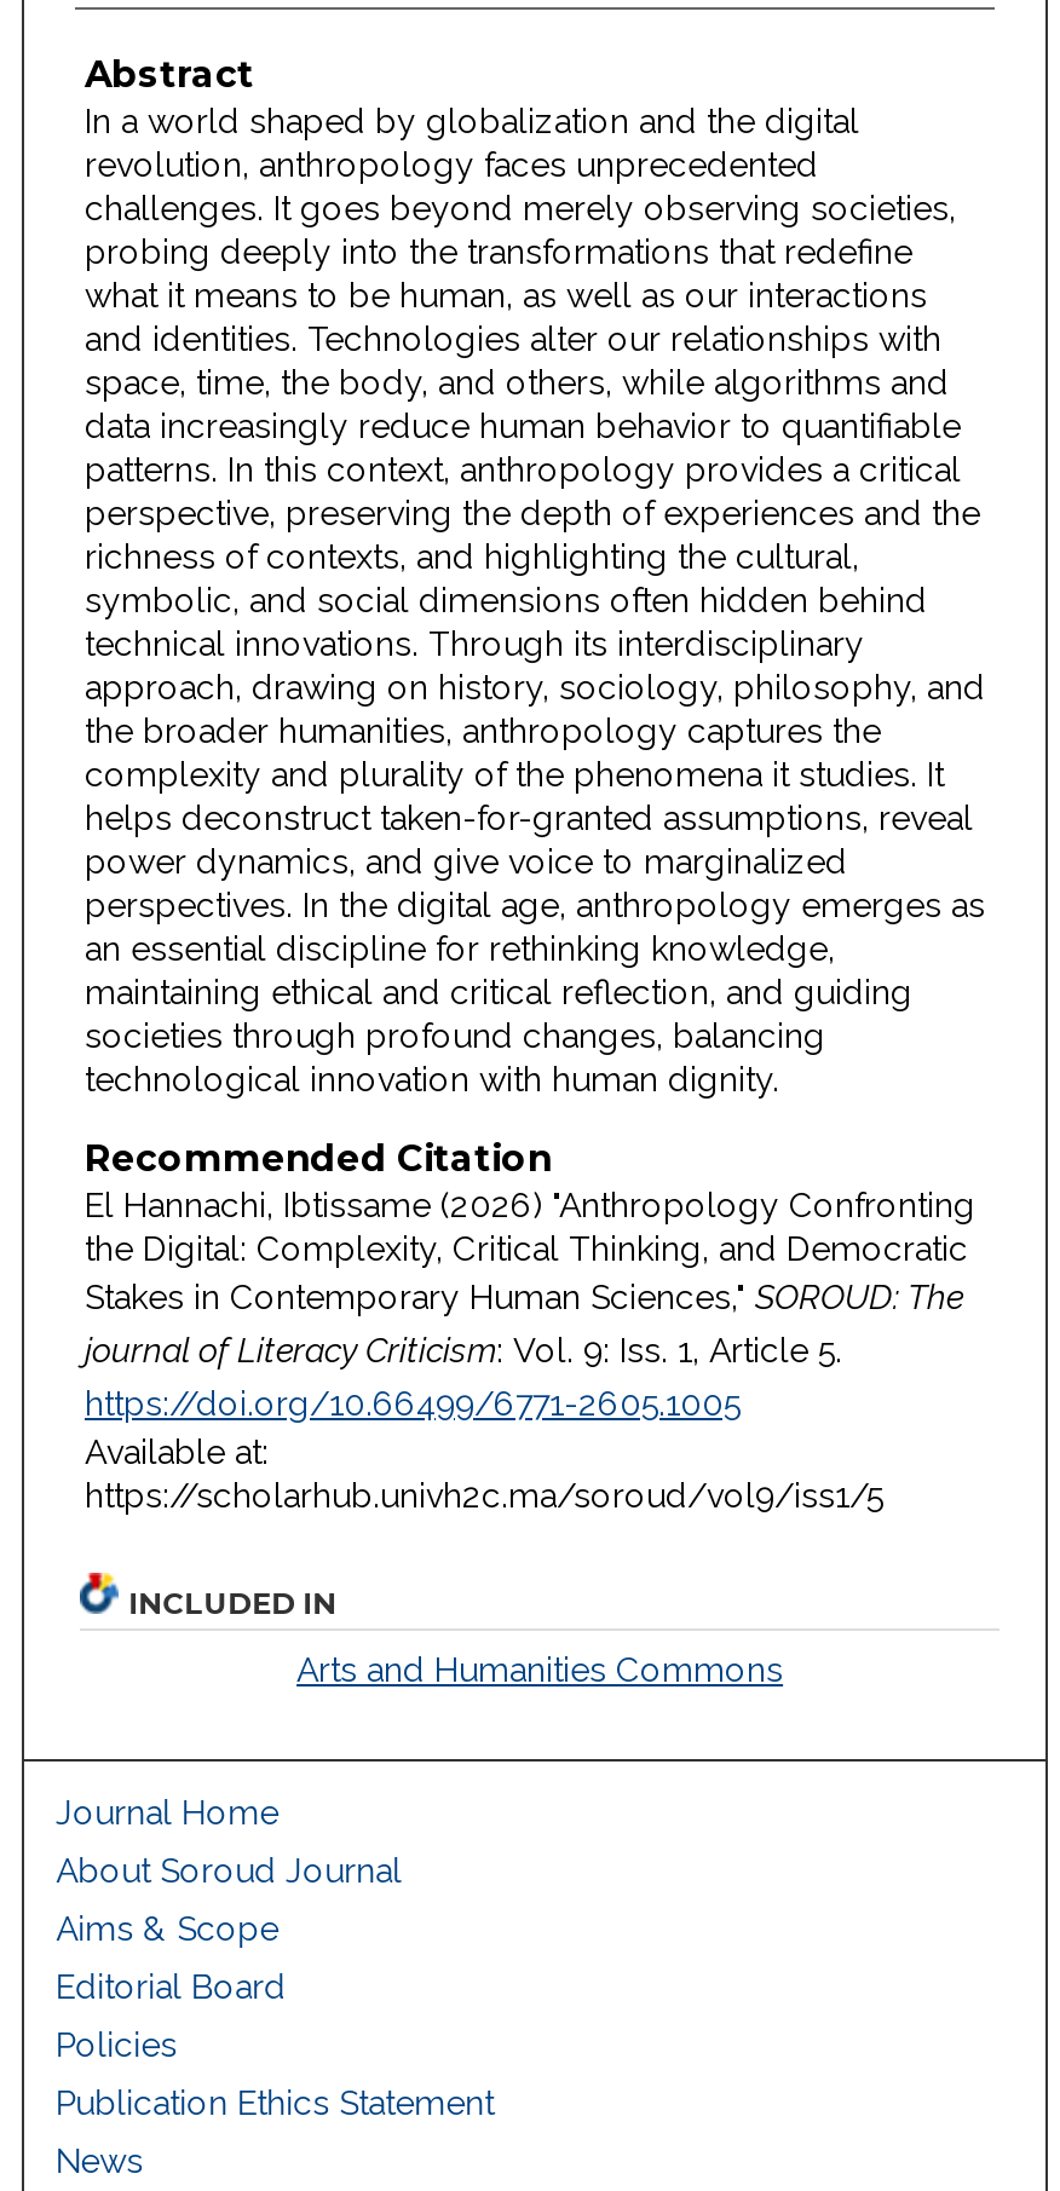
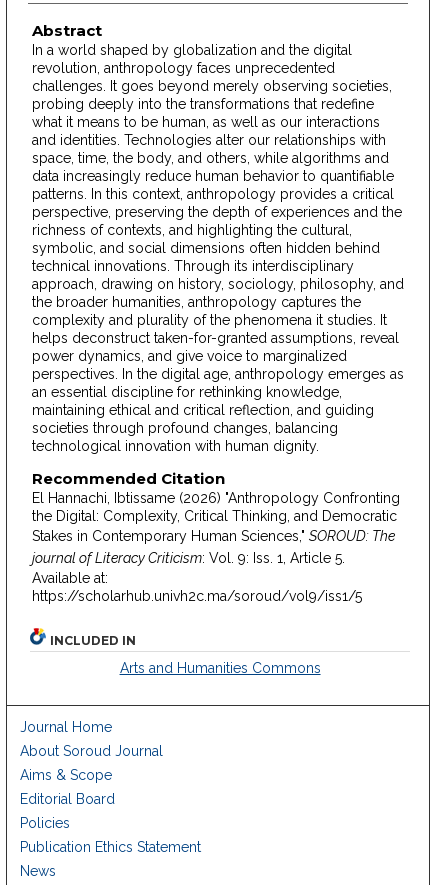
- https://doi.org/10.66499/6771-2605.1005
